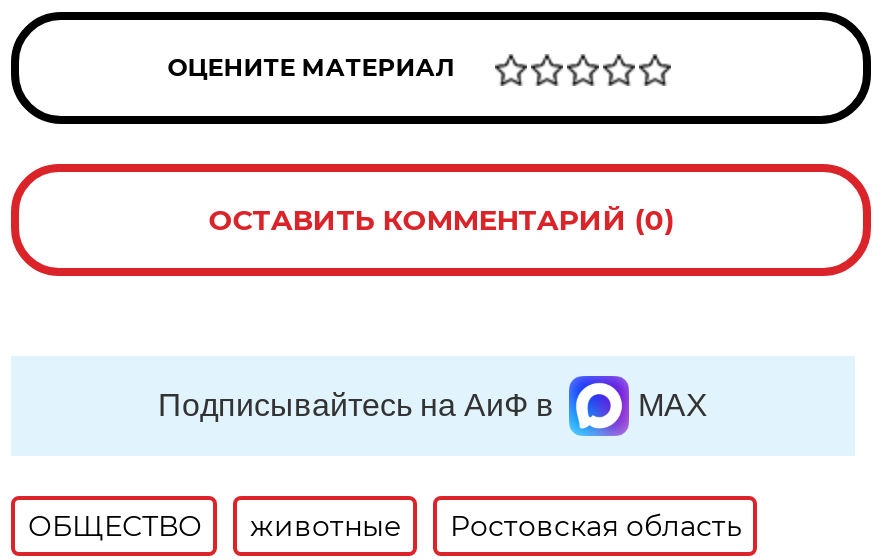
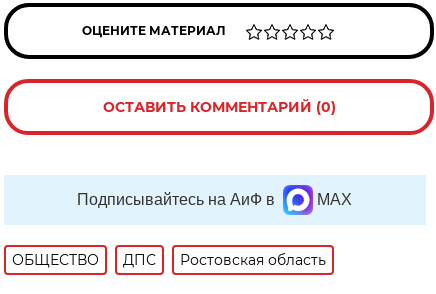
- животные
+ ДПС
